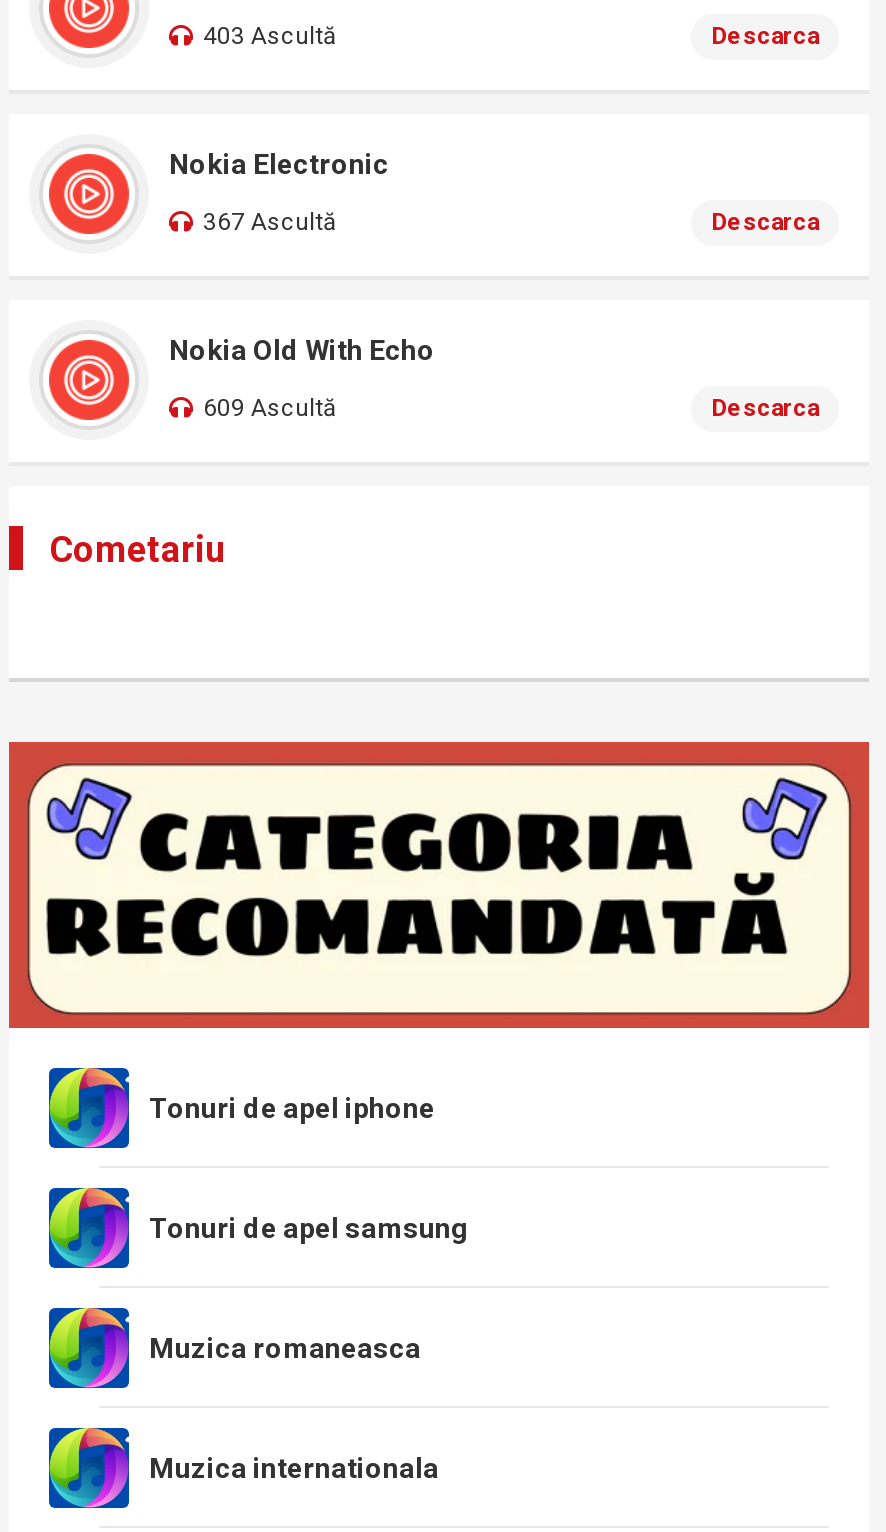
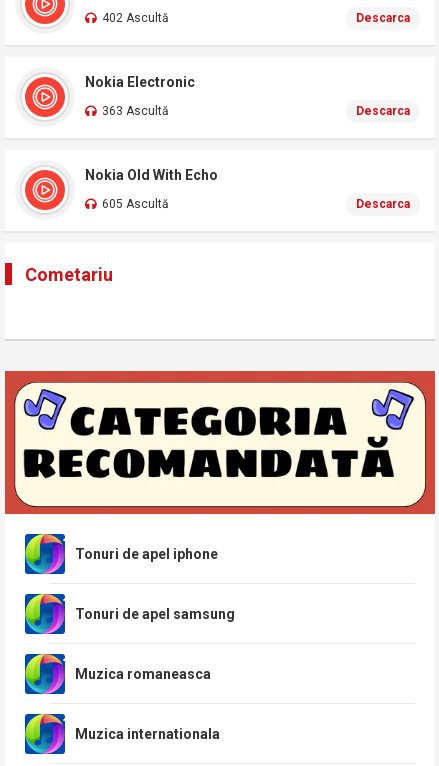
- 403 Ascultă
+ 402 Ascultă

- 367 Ascultă
+ 363 Ascultă

- 609 Ascultă
+ 605 Ascultă
